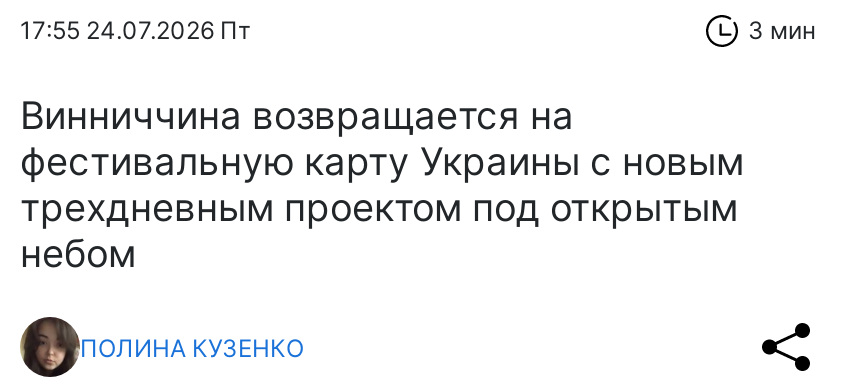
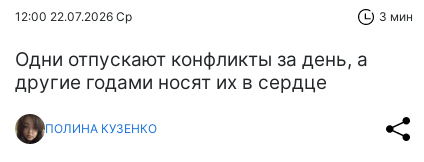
- 17:55 24.07.2026 Пт
+ 12:00 22.07.2026 Ср

- Винниччина возвращается на
- фестивальную карту Украины с новым
- трехдневным проектом под открытым
- небом
+ Одни отпускают конфликты за день, а
+ другие годами носят их в сердце
